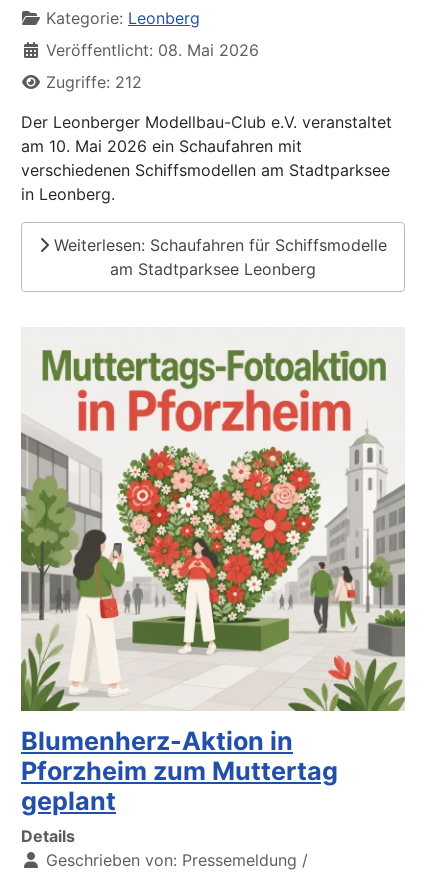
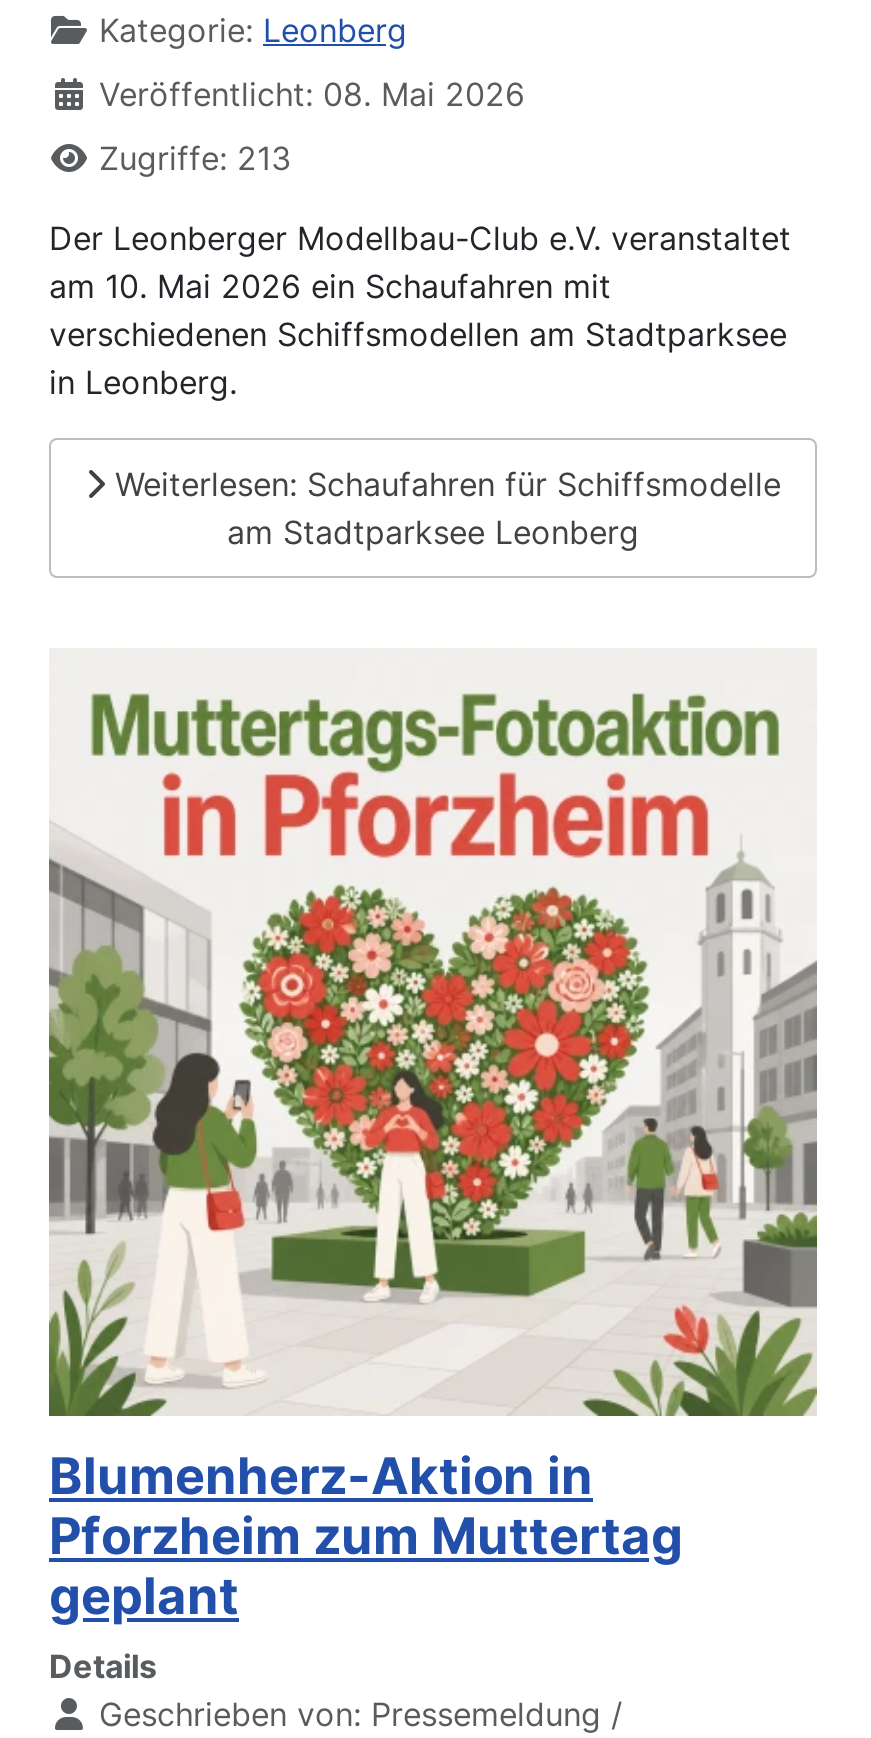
- Zugriffe: 212
+ Zugriffe: 213
